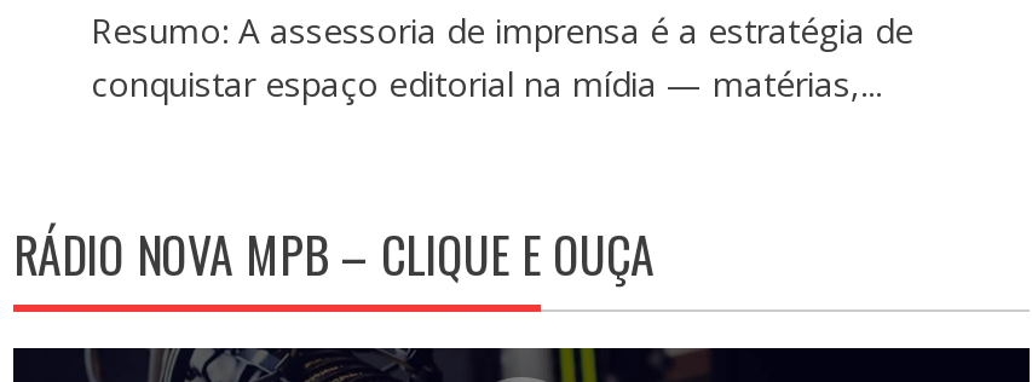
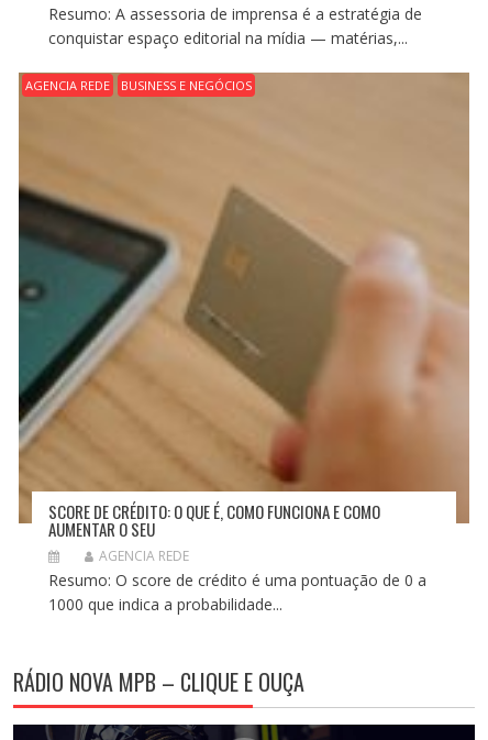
+ [image]
+ AGENCIA REDE
+ BUSINESS E NEGÓCIOS

+ SCORE DE CRÉDITO: O QUE É, COMO FUNCIONA E COMO
+ AUMENTAR O SEU
+ AGENCIA REDE
+ Resumo: O score de crédito é uma pontuação de 0 a
+ 1000 que indica a probabilidade...
